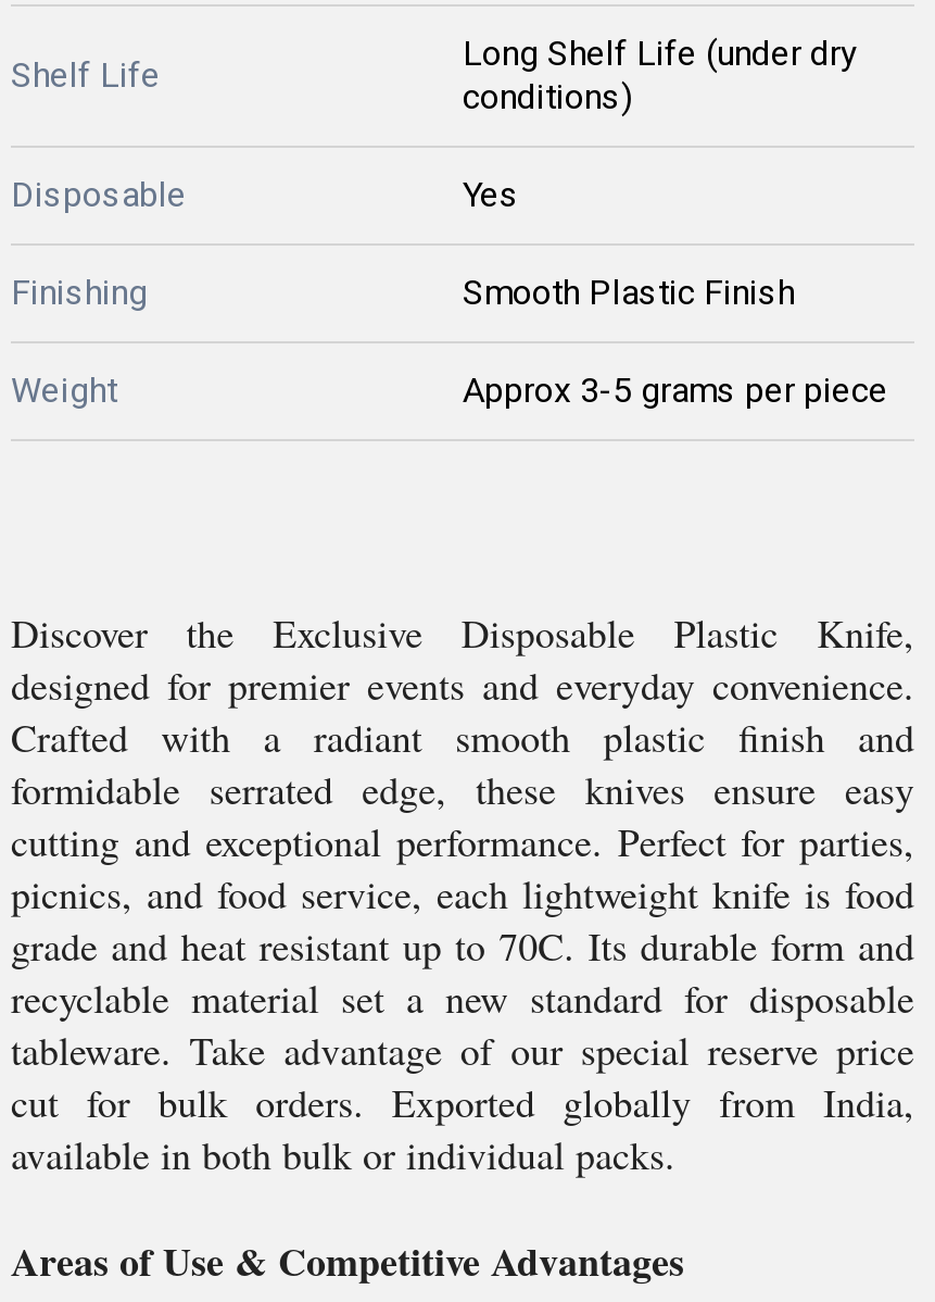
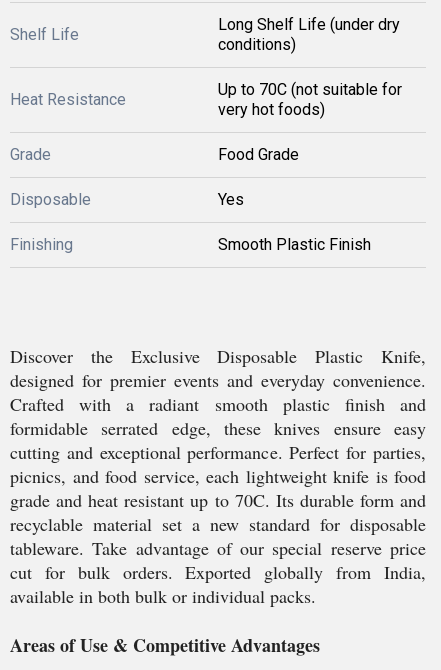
+ Heat Resistance

+ Up to 70C (not suitable for
+ very hot foods)
+ Grade
+ Food Grade

moved down: Disposable | Yes | Finishing | Smooth Plastic Finish

- Weight
- Approx 3-5 grams per piece
